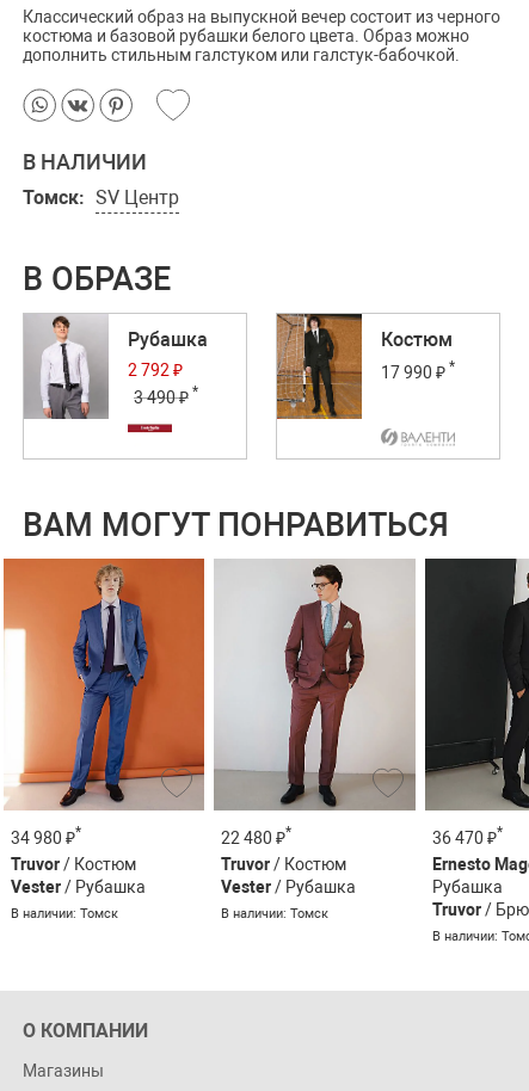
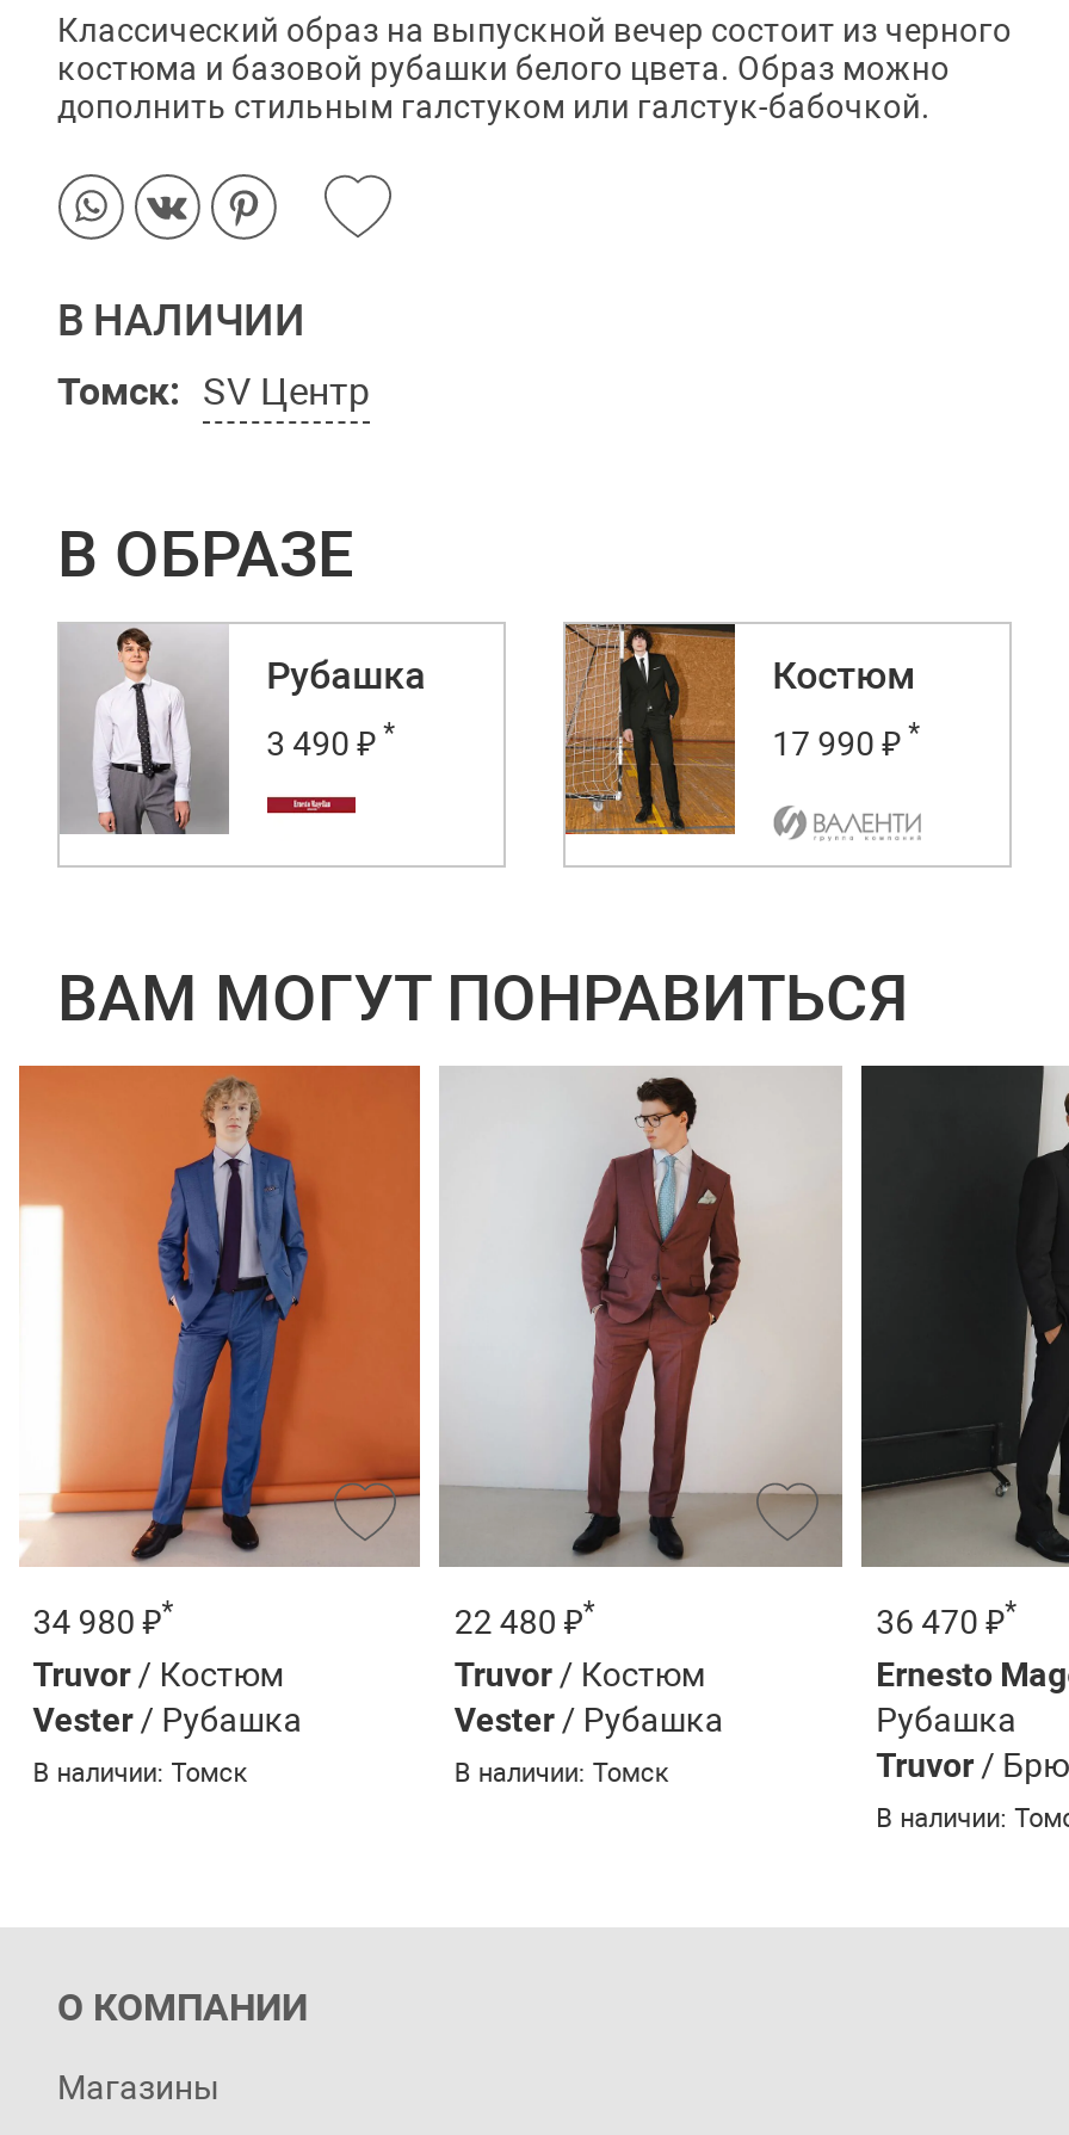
- 2 792 ₽
